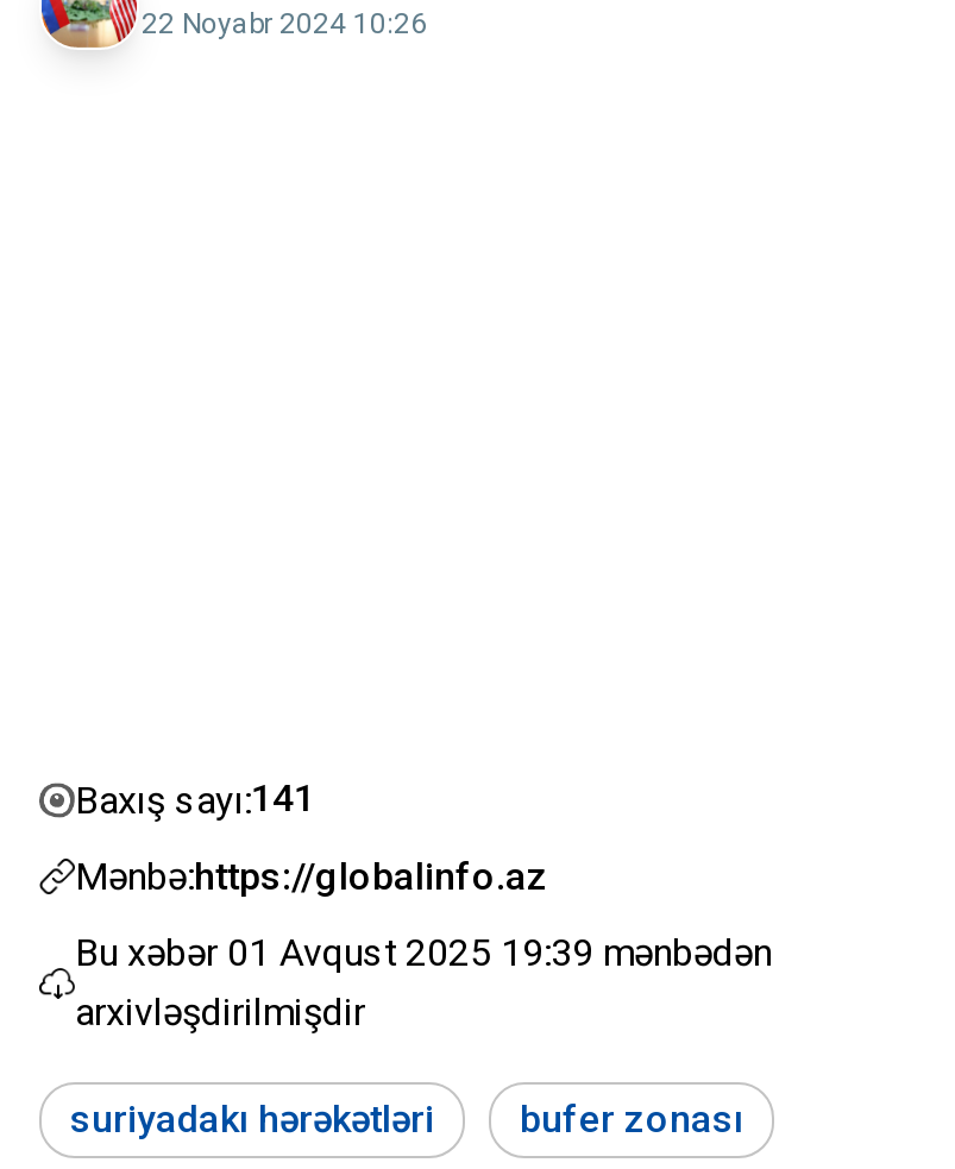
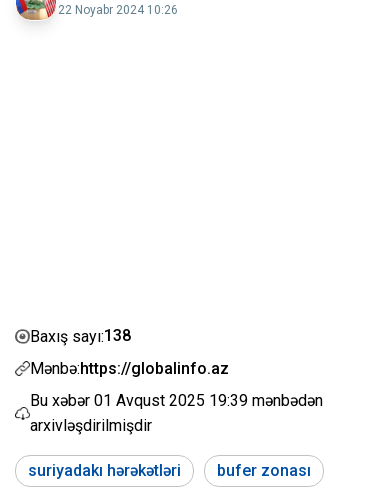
- Baxış sayı:141
+ Baxış sayı:138
